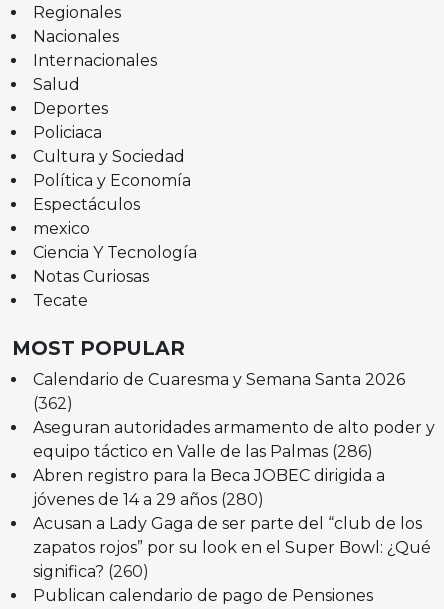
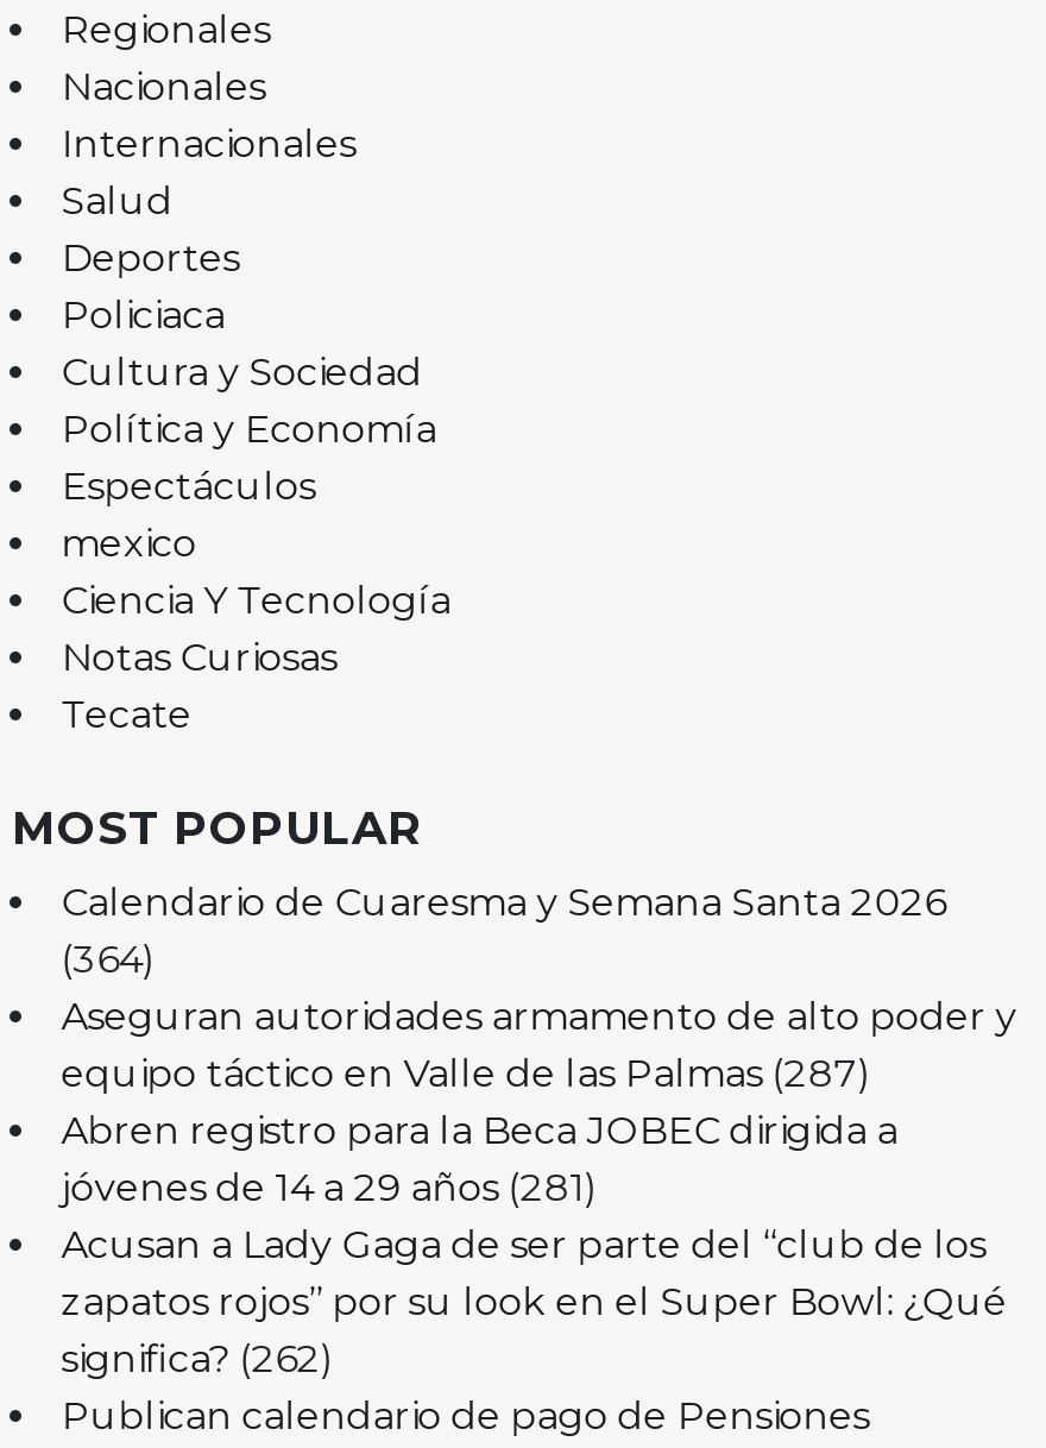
- (362)
+ (364)

- equipo táctico en Valle de las Palmas (286)
+ equipo táctico en Valle de las Palmas (287)

- jóvenes de 14 a 29 años (280)
+ jóvenes de 14 a 29 años (281)

- significa? (260)
+ significa? (262)
